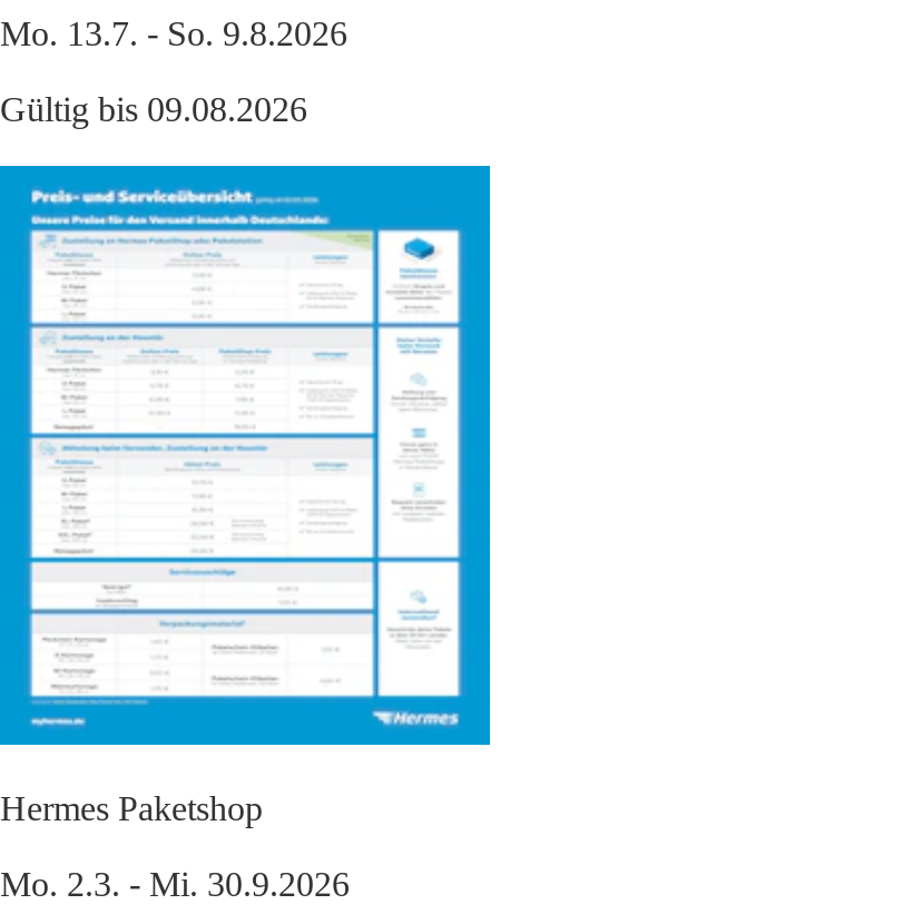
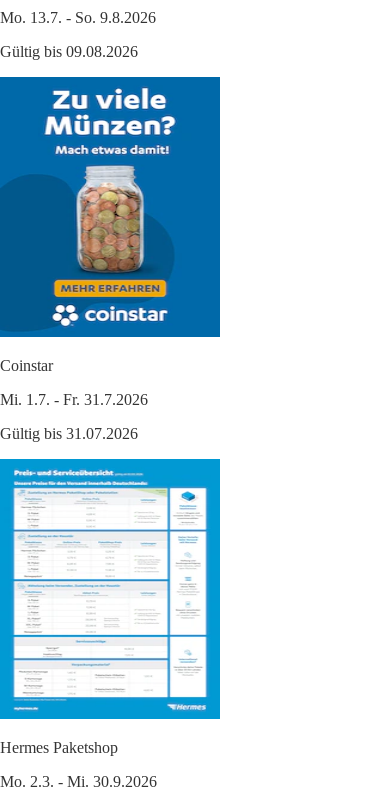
+ [image]
+ Coinstar
+ Mi. 1.7. - Fr. 31.7.2026
+ Gültig bis 31.07.2026
